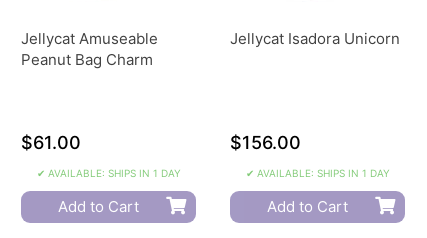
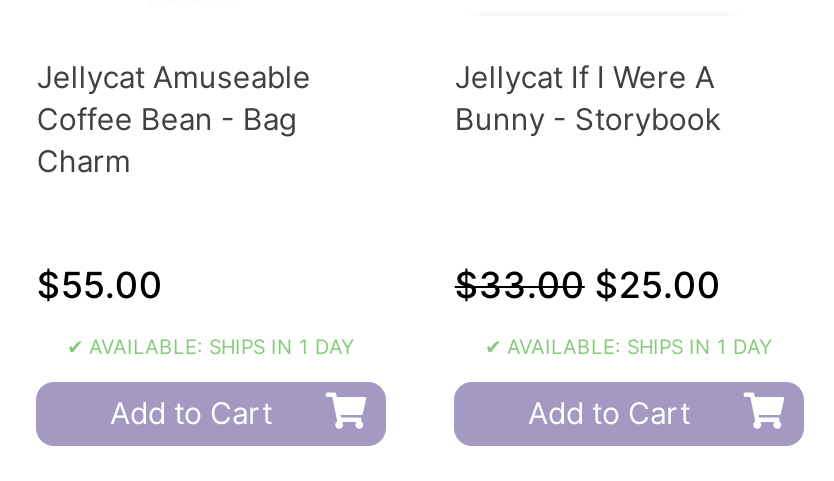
- Jellycat Isadora Unicorn
+ Jellycat If I Were A
+ Bunny - Storybook

- Peanut Bag Charm
+ Coffee Bean - Bag
+ Charm

- $61.00
+ $55.00

- $156.00
+ $33.00 $25.00
